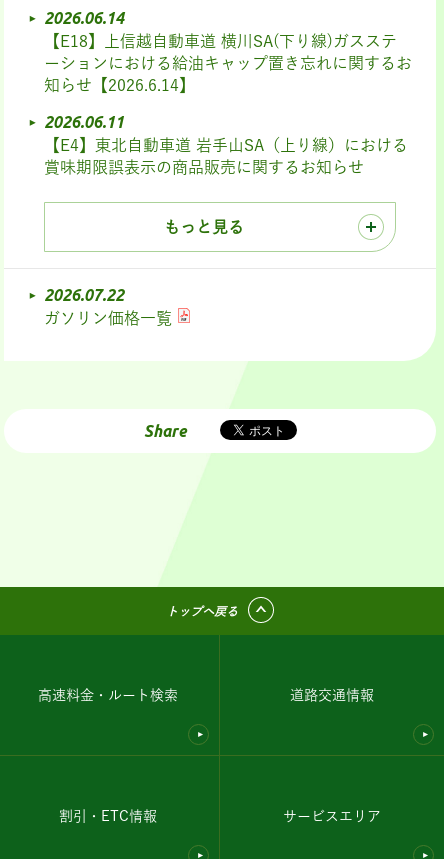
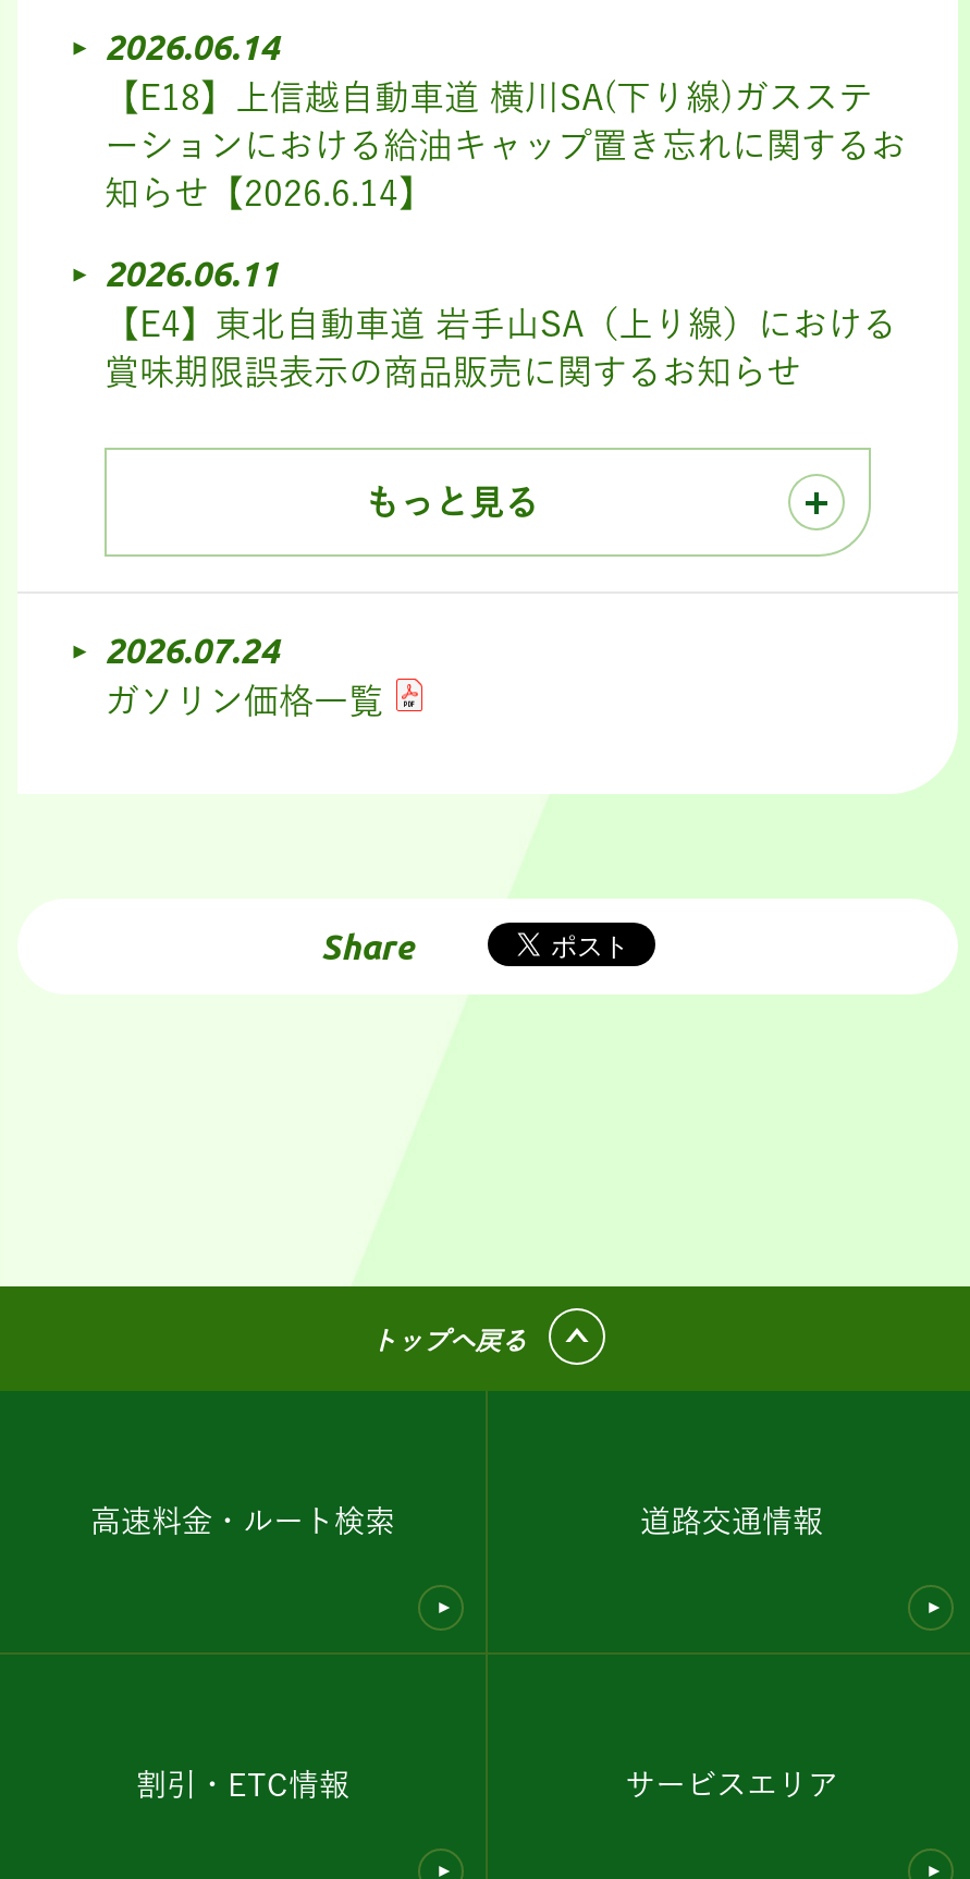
- 2026.07.22
+ 2026.07.24
